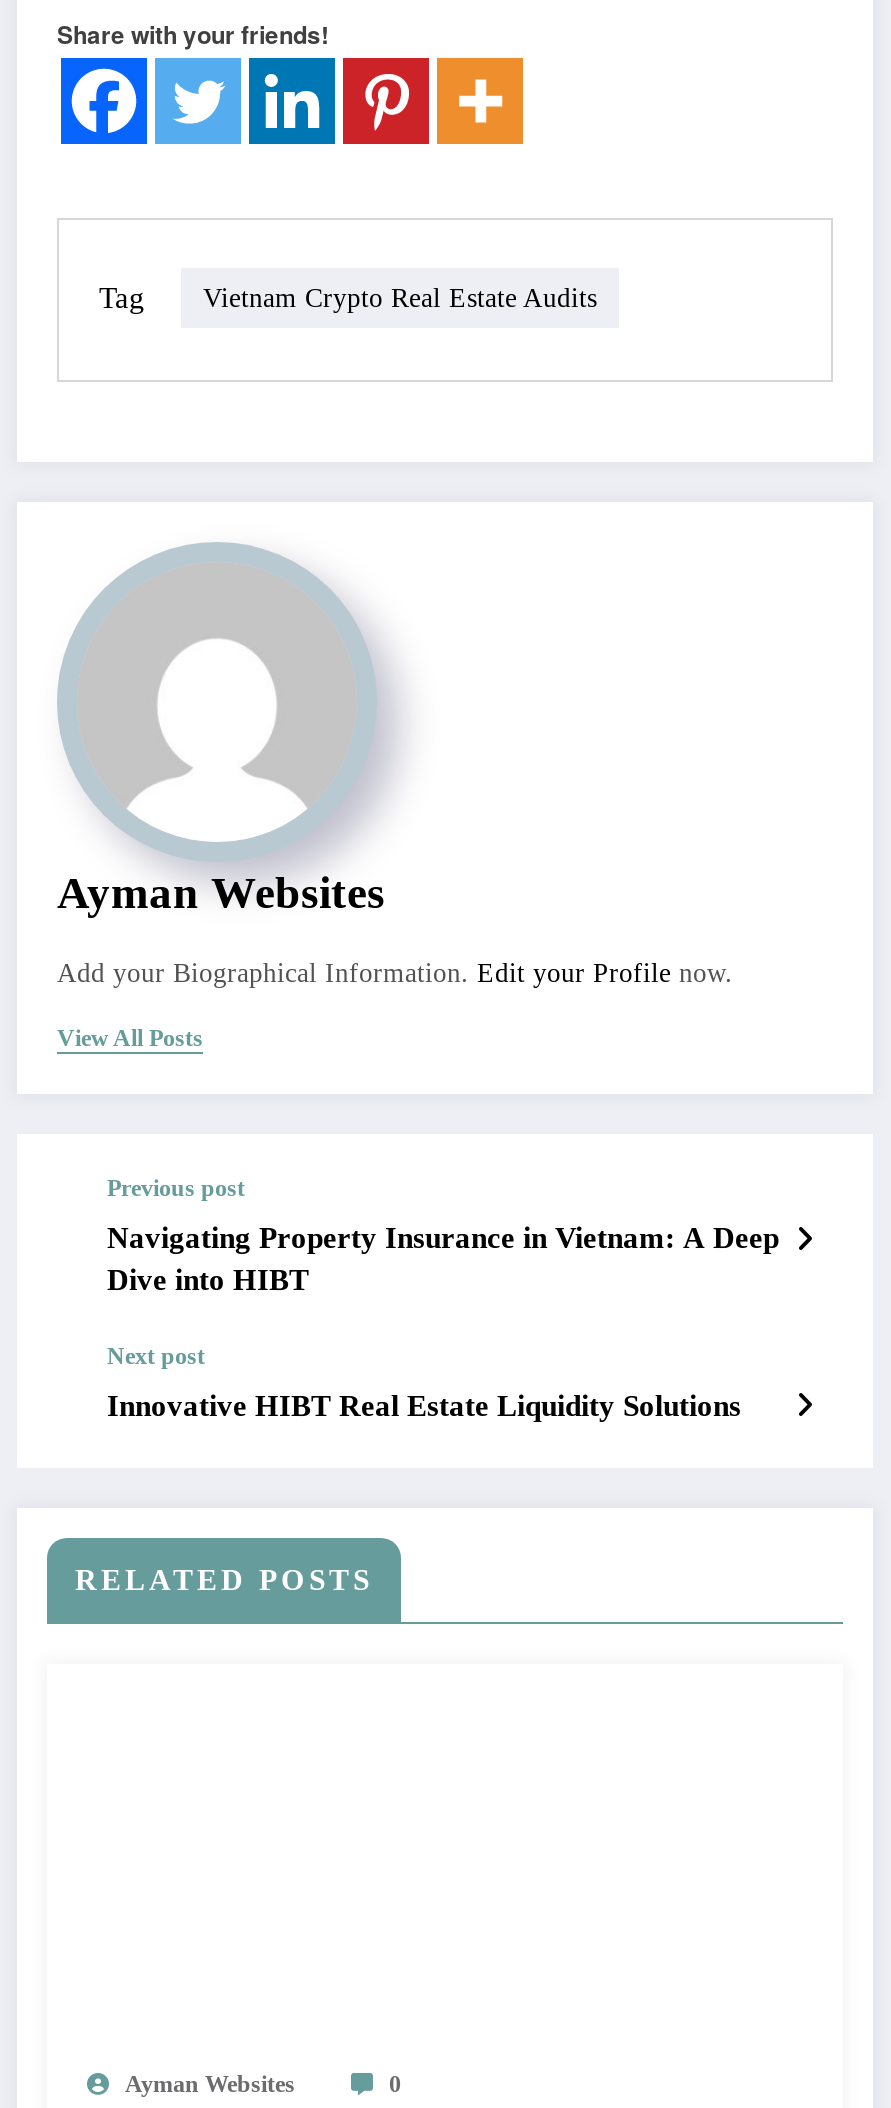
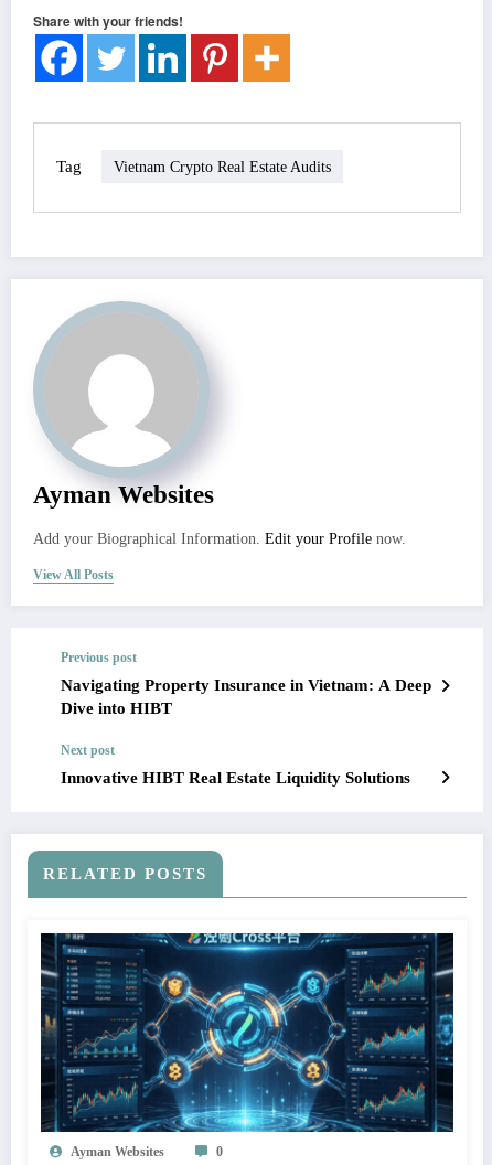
+ [image]
